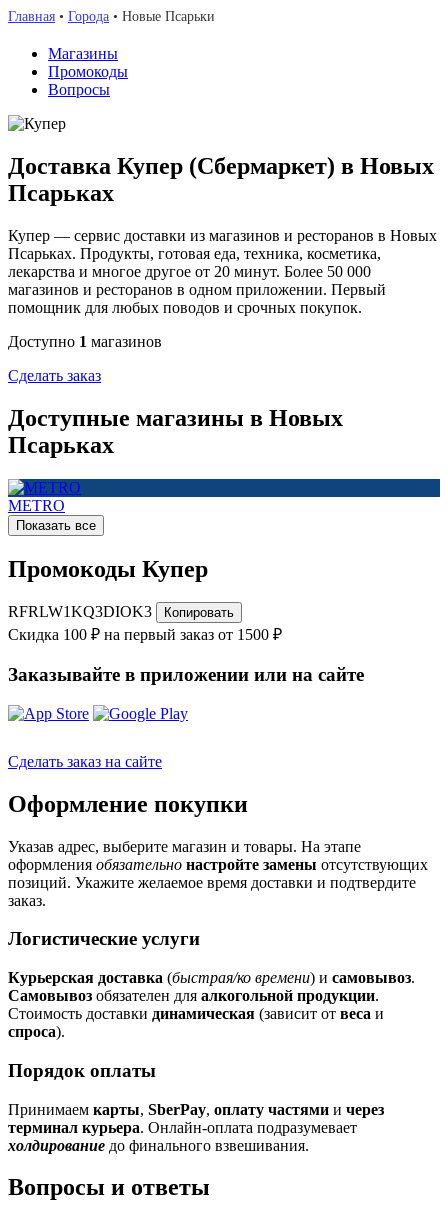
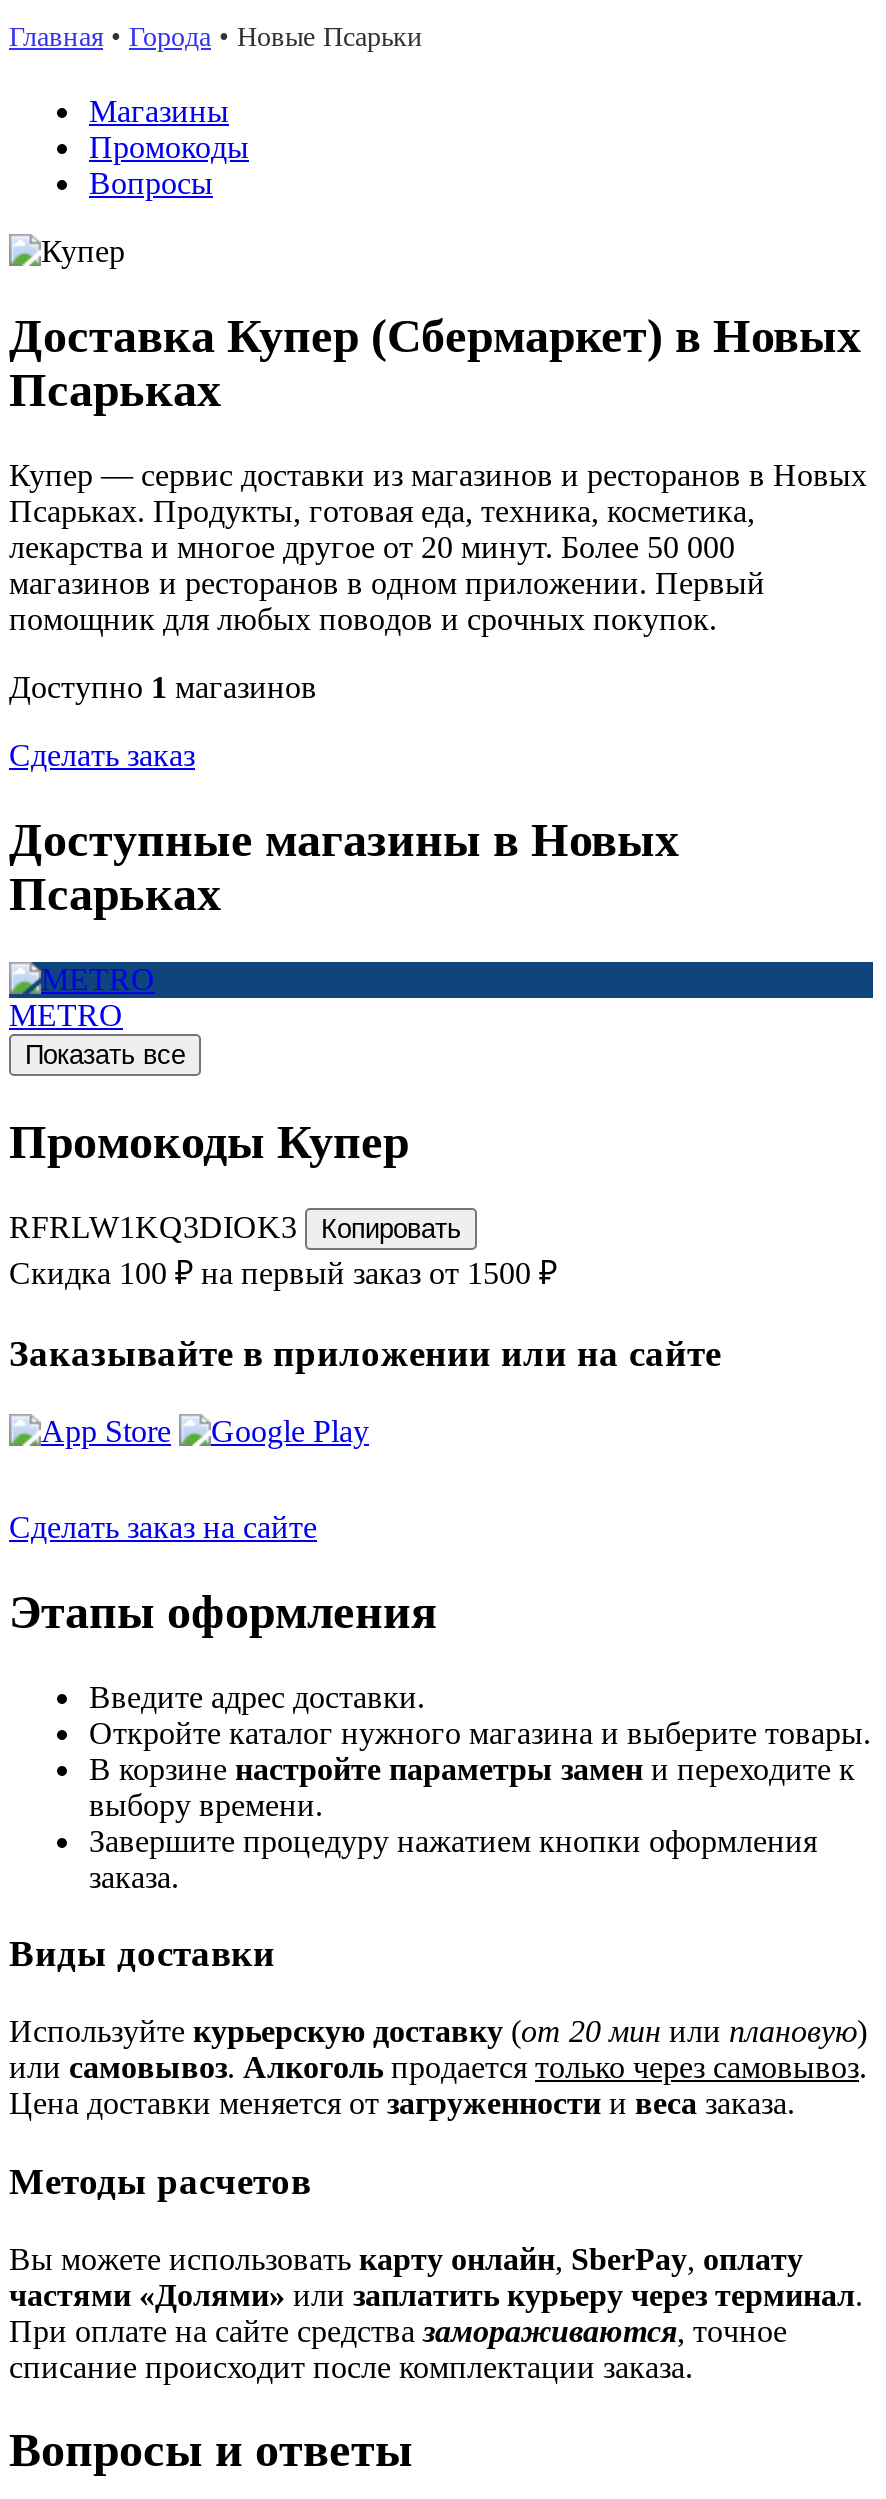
- Оформление покупки
+ Этапы оформления

- Указав адрес, выберите магазин и товары. На этапе
- оформления обязательно настройте замены отсутствующих
- позиций. Укажите желаемое время доставки и подтвердите
- заказ.
+ Введите адрес доставки.
+ Откройте каталог нужного магазина и выберите товары.
+ В корзине настройте параметры замен и переходите к
+ выбору времени.
+ Завершите процедуру нажатием кнопки оформления
+ заказа.

- Логистические услуги
+ Виды доставки

- Курьерская доставка (быстрая/ко времени) и самовывоз.
- Самовывоз обязателен для алкогольной продукции.
- Стоимость доставки динамическая (зависит от веса и
- спроса).
+ Используйте курьерскую доставку (от 20 мин или плановую)
+ или самовывоз. Алкоголь продается только через самовывоз.
+ Цена доставки меняется от загруженности и веса заказа.

- Порядок оплаты
+ Методы расчетов

- Принимаем карты, SberPay, оплату частями и через
- терминал курьера. Онлайн-оплата подразумевает
- холдирование до финального взвешивания.
+ Вы можете использовать карту онлайн, SberPay, оплату
+ частями «Долями» или заплатить курьеру через терминал.
+ При оплате на сайте средства замораживаются, точное
+ списание происходит после комплектации заказа.
